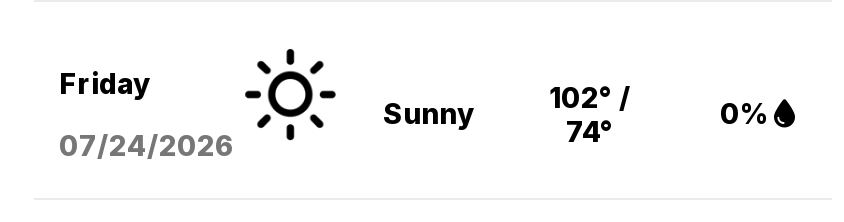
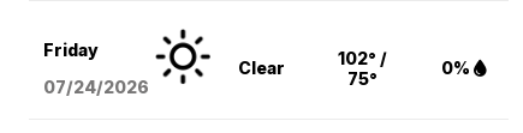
- Sunny
+ Clear

- 74°
+ 75°
